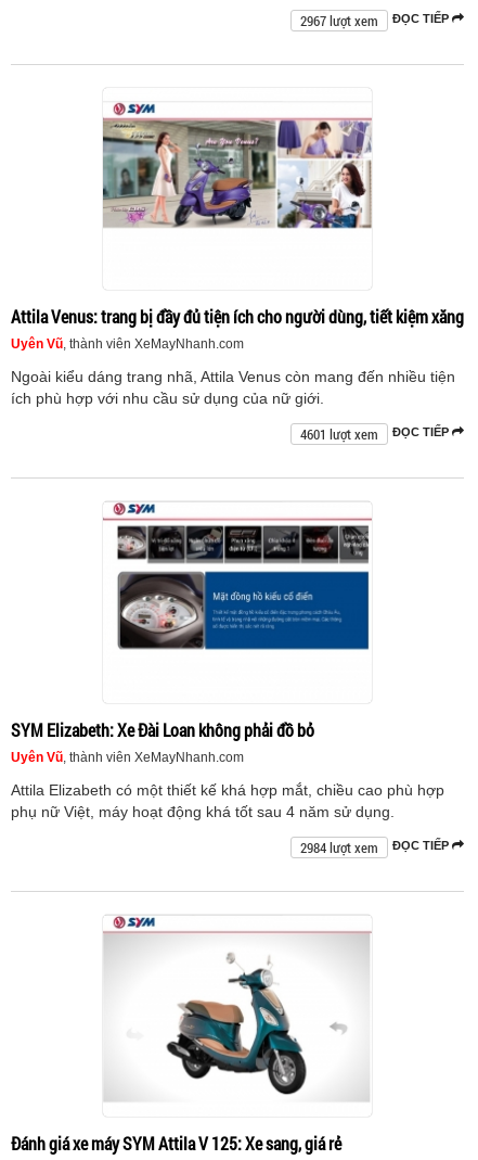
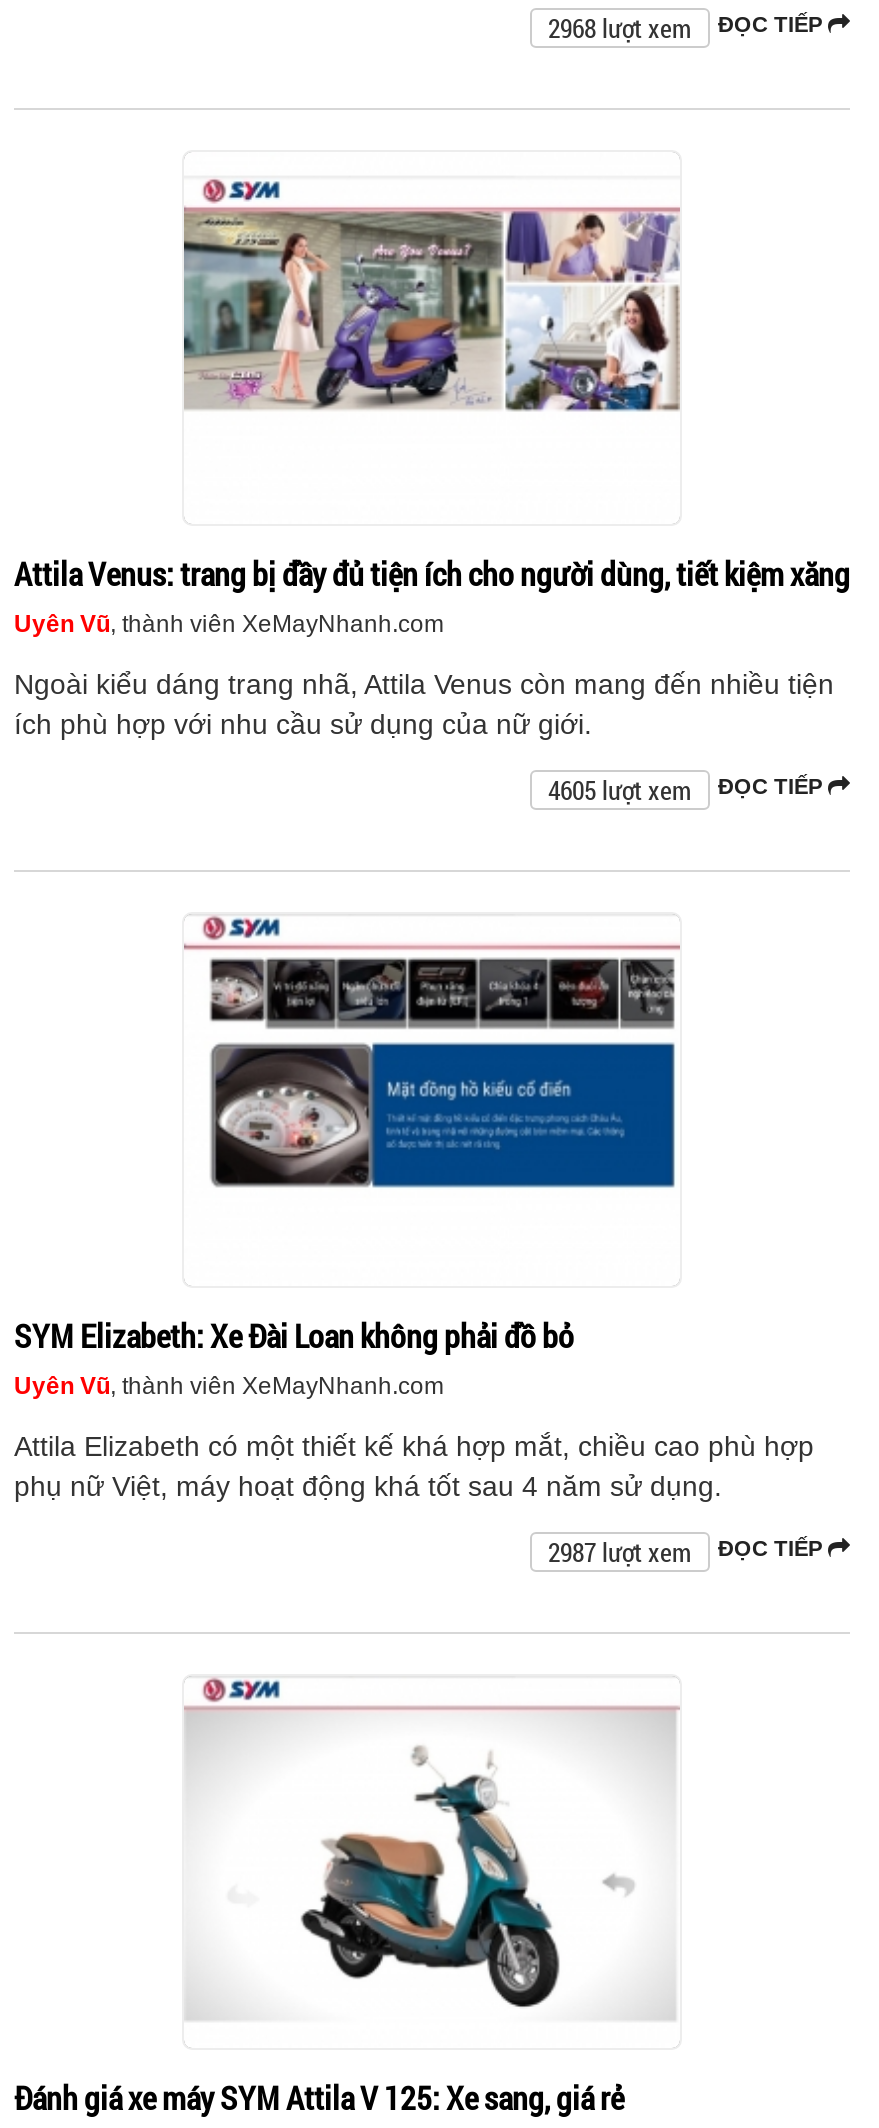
- 2967 lượt xem ĐỌC TIẾP
+ 2968 lượt xem ĐỌC TIẾP

- 4601 lượt xem ĐỌC TIẾP
+ 4605 lượt xem ĐỌC TIẾP

- 2984 lượt xem ĐỌC TIẾP
+ 2987 lượt xem ĐỌC TIẾP
